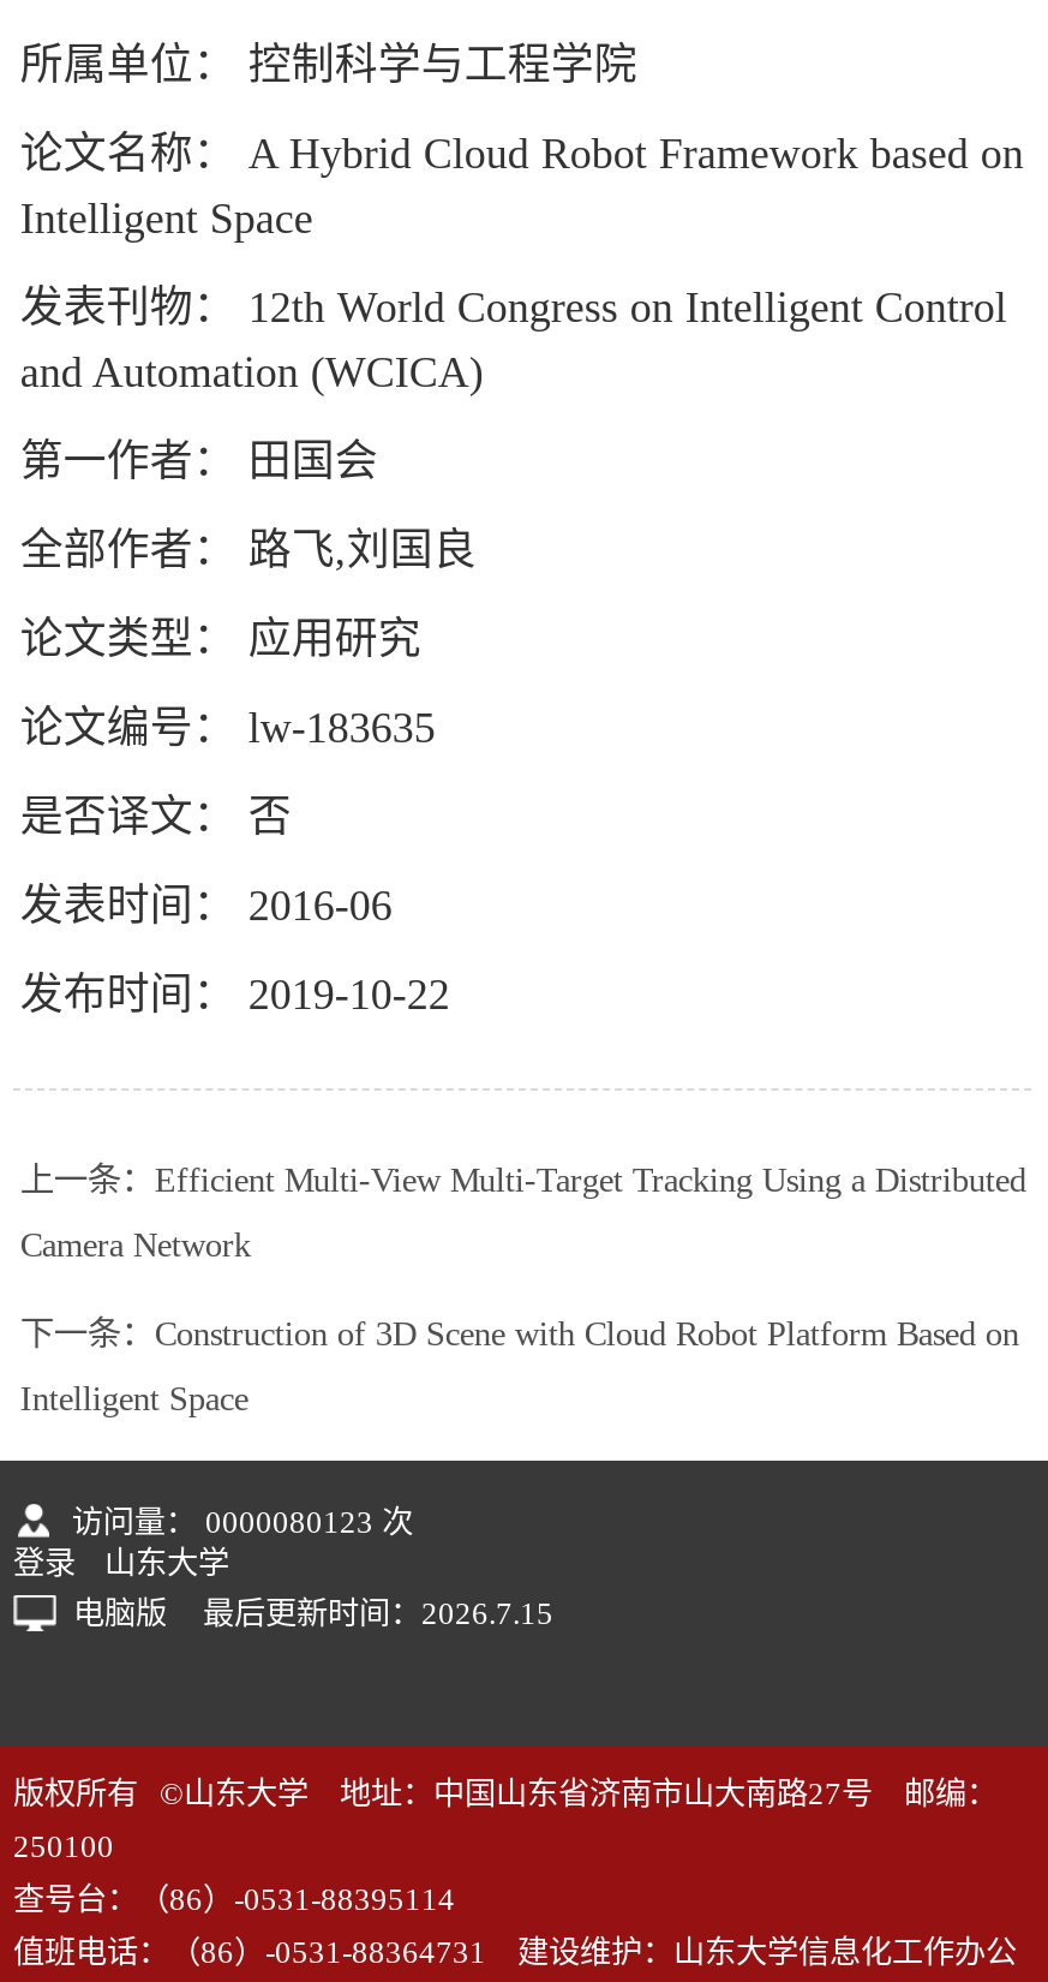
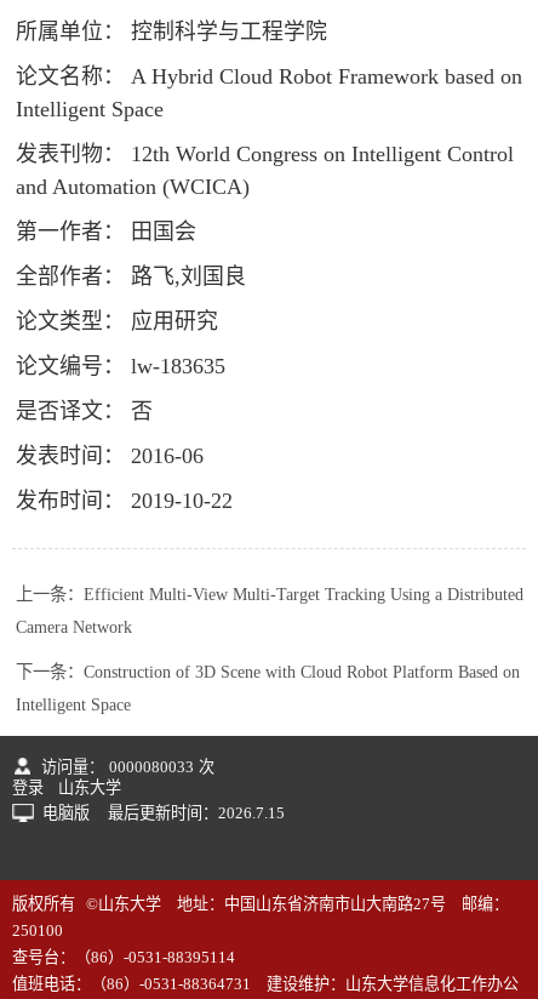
- 访问量： 0000080123 次
+ 访问量： 0000080033 次
